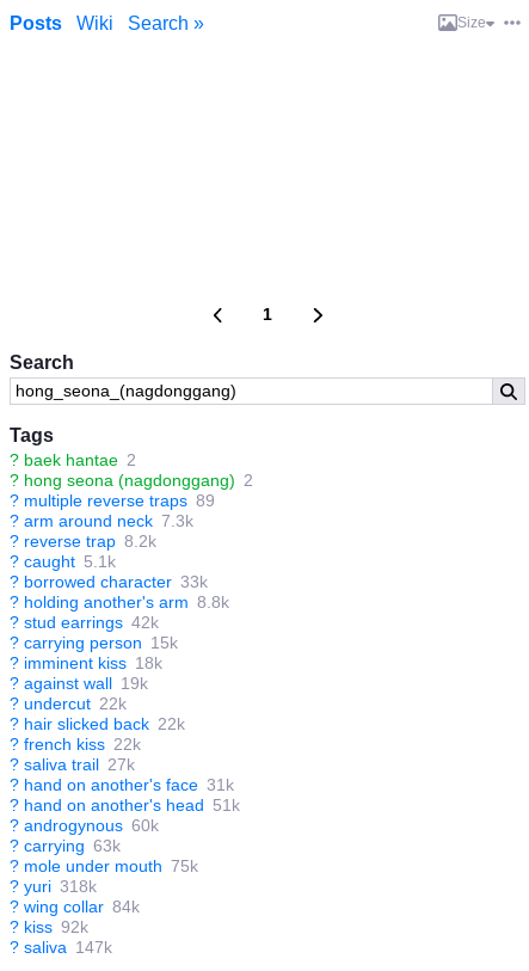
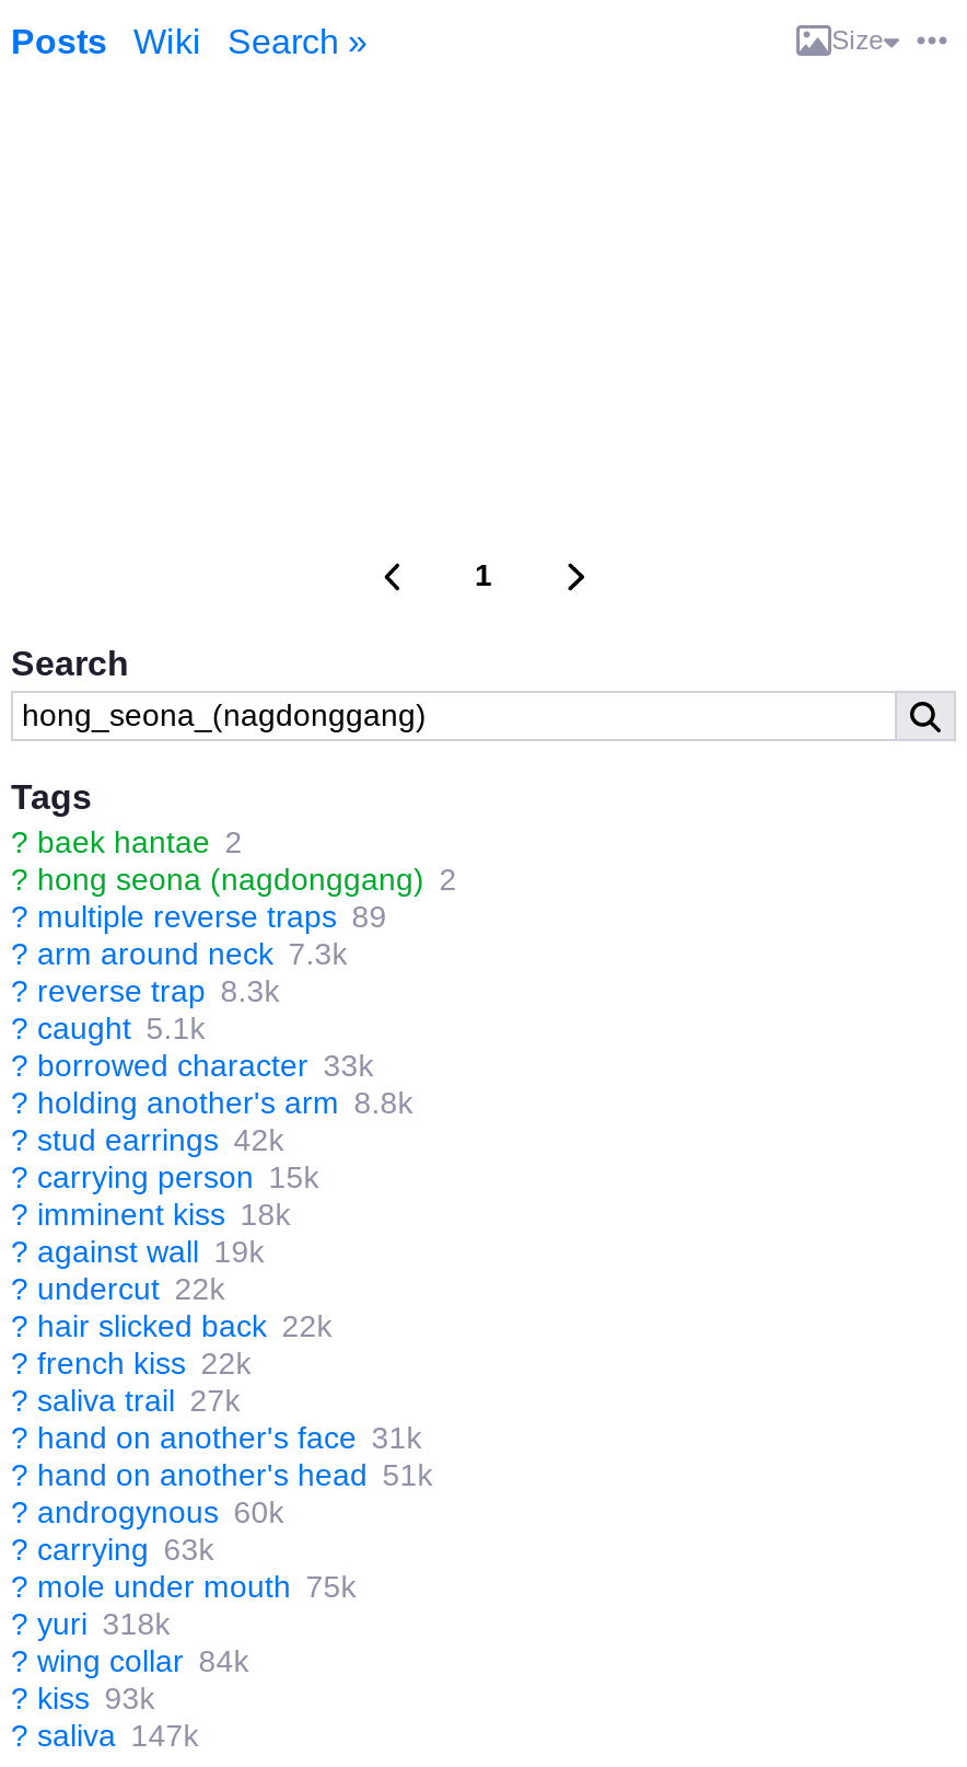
- ? reverse trap 8.2k
+ ? reverse trap 8.3k

- ? kiss 92k
+ ? kiss 93k
